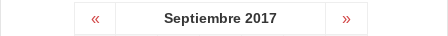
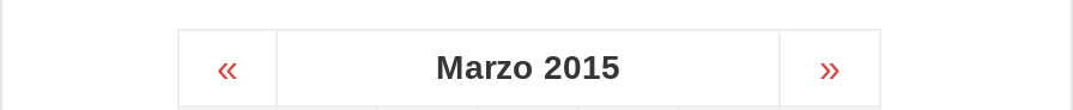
- Septiembre 2017
+ Marzo 2015
